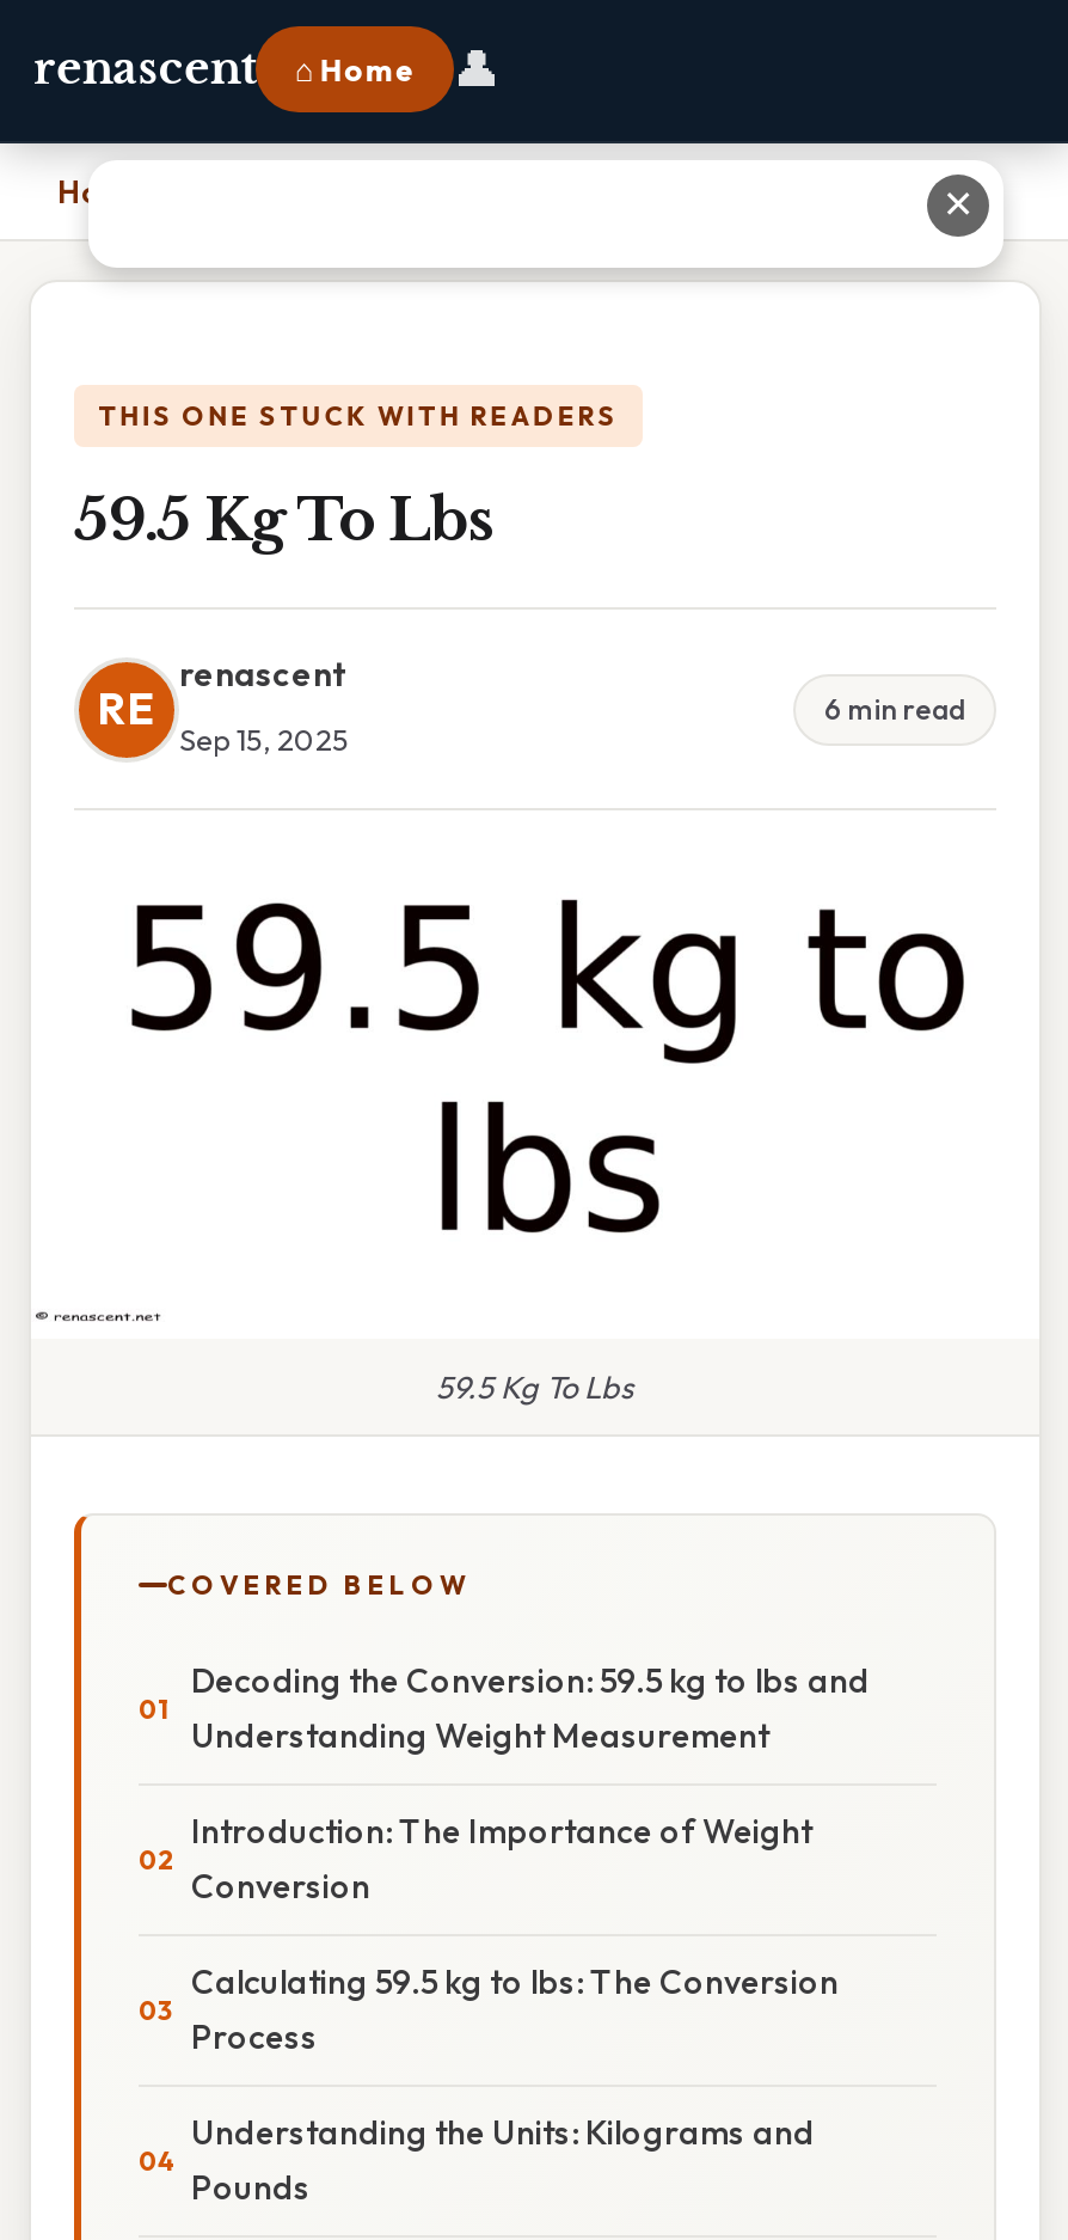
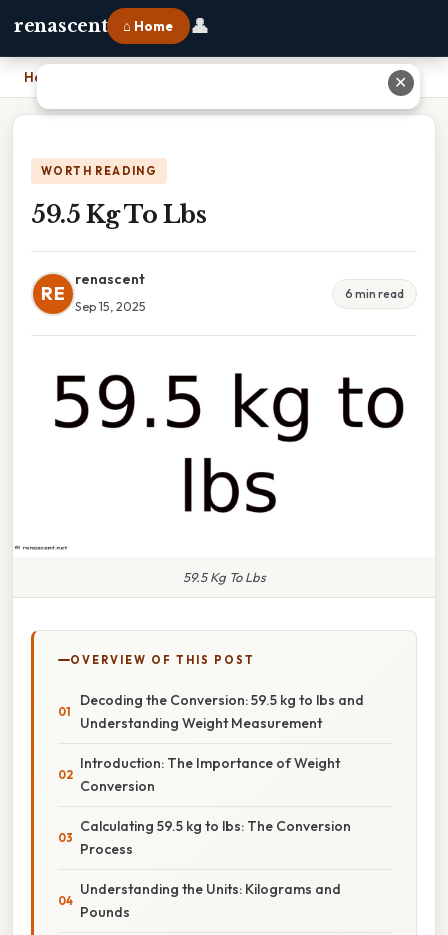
- THIS ONE STUCK WITH READERS
+ WORTH READING

- COVERED BELOW
+ OVERVIEW OF THIS POST
